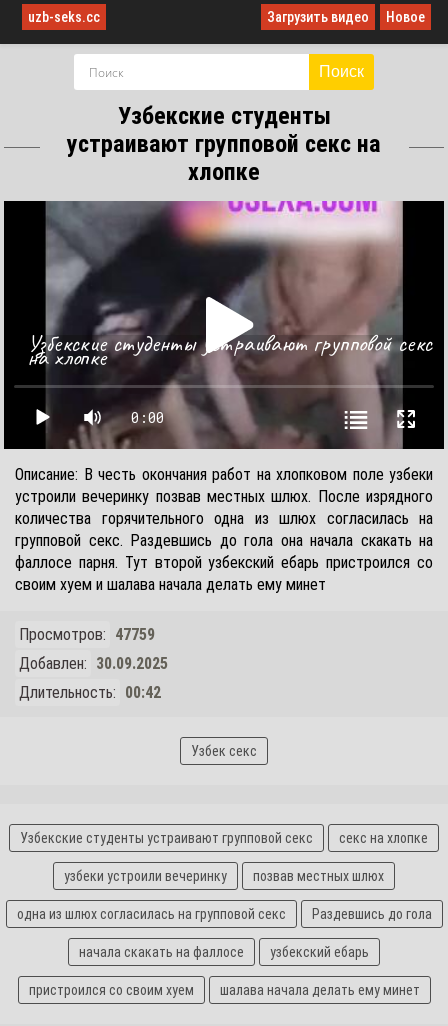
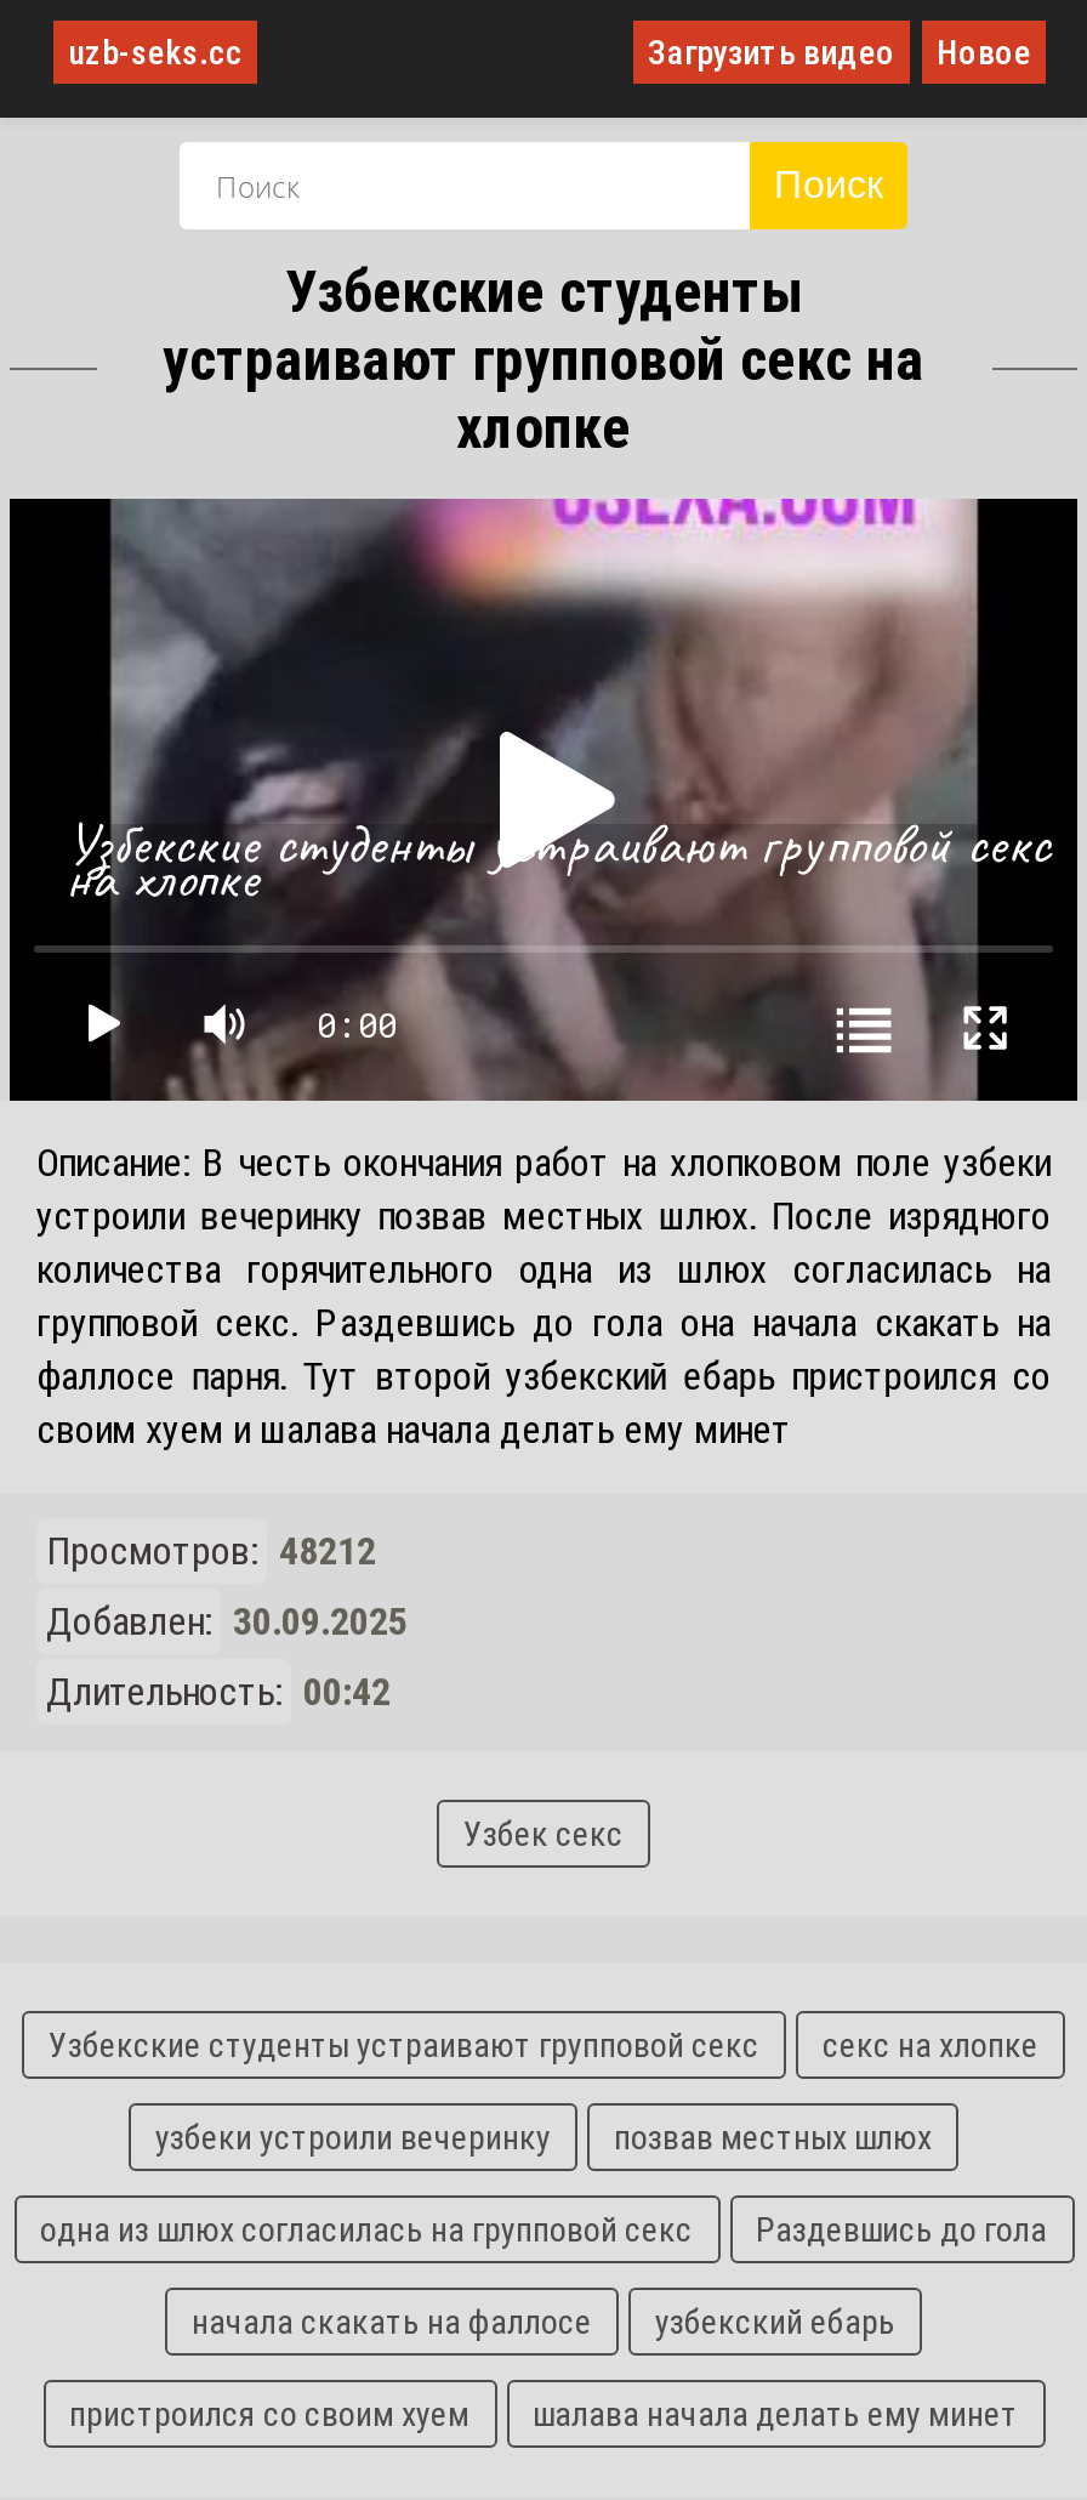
- Просмотров: 47759
+ Просмотров: 48212
